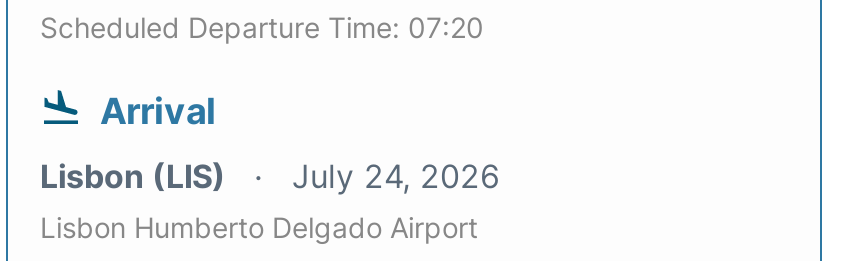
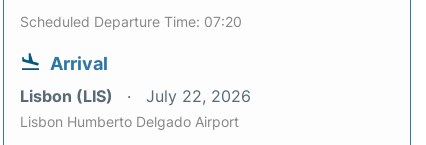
- Lisbon (LIS) July 24, 2026
+ Lisbon (LIS) July 22, 2026
